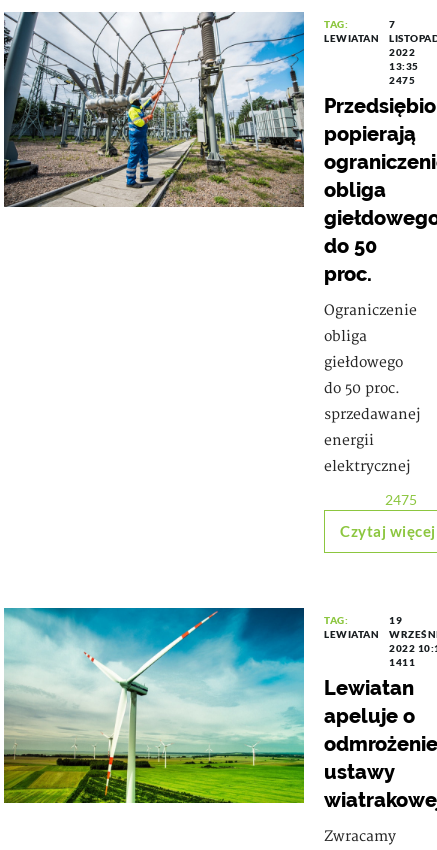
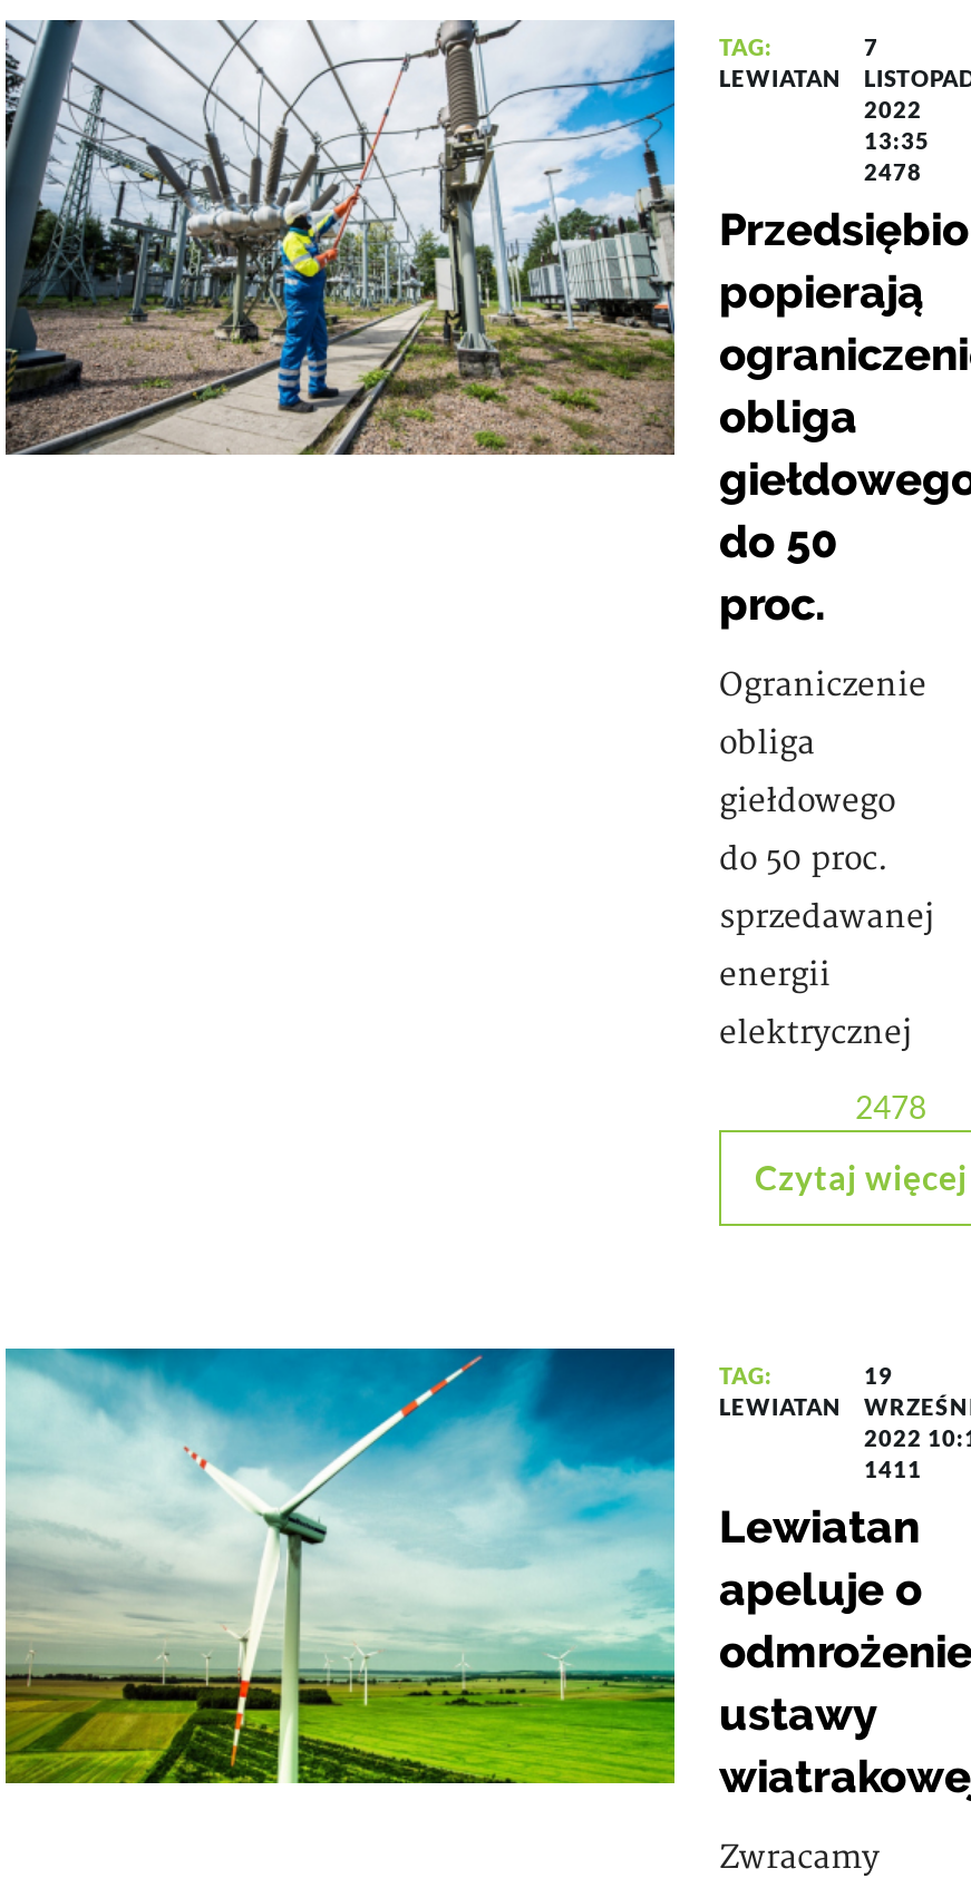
- 2475
+ 2478

- 2475
+ 2478
